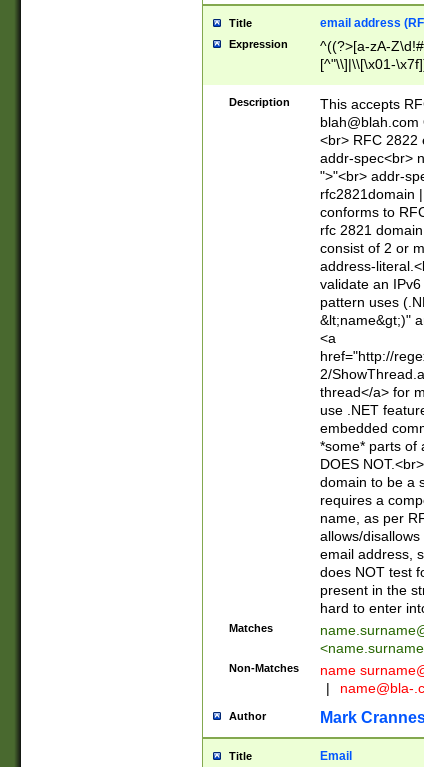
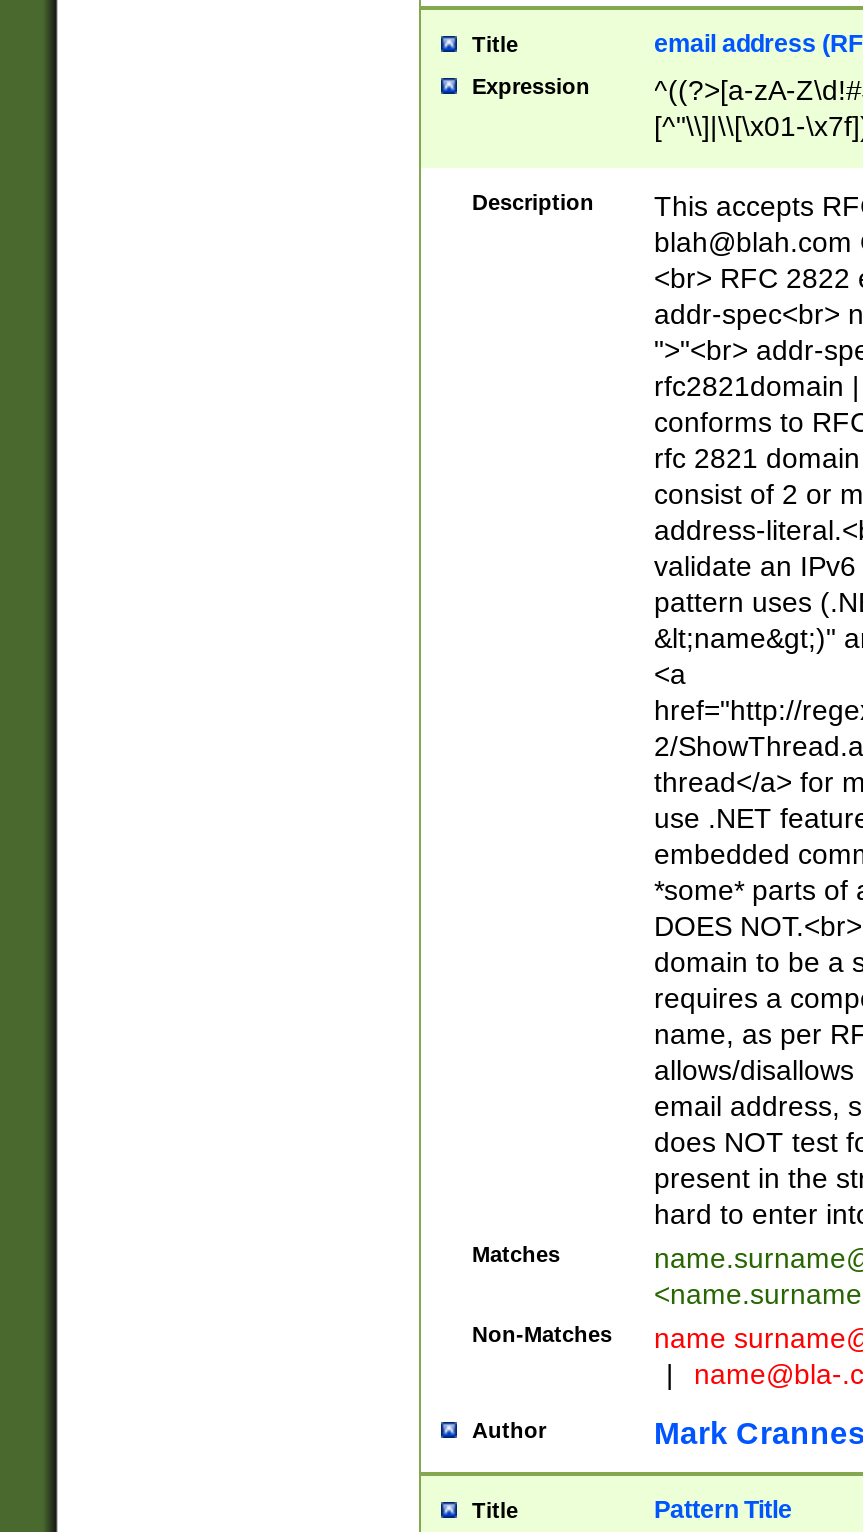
- Email
+ Pattern Title
